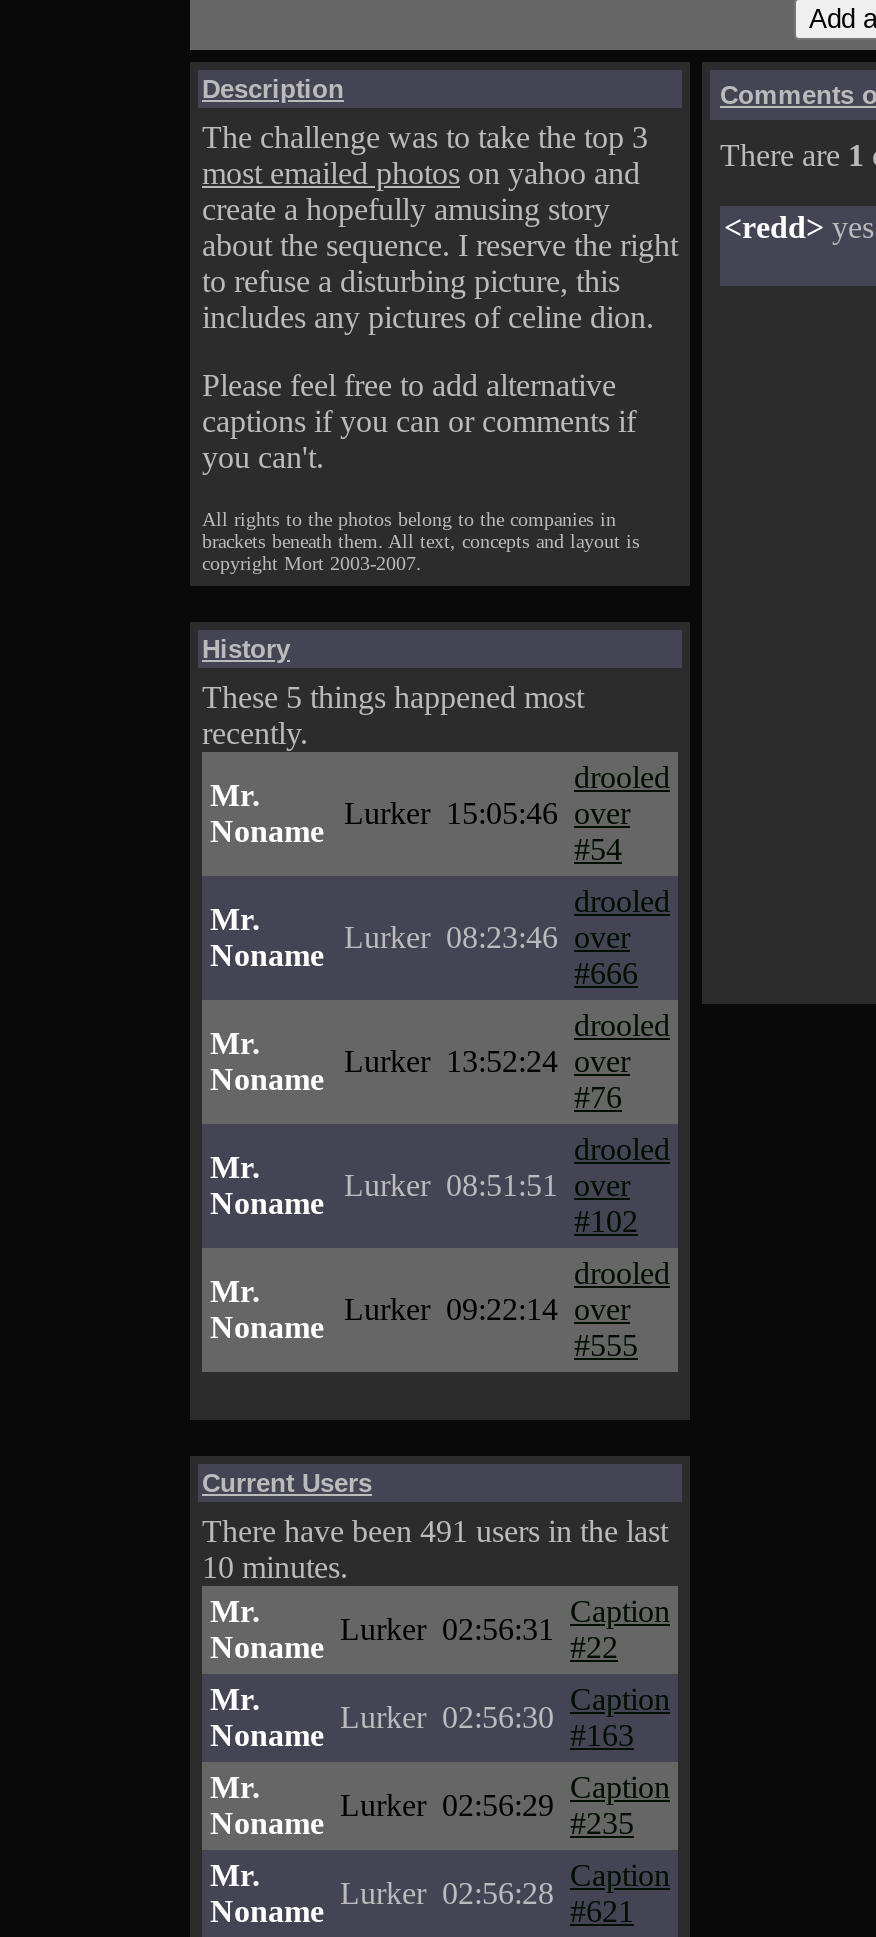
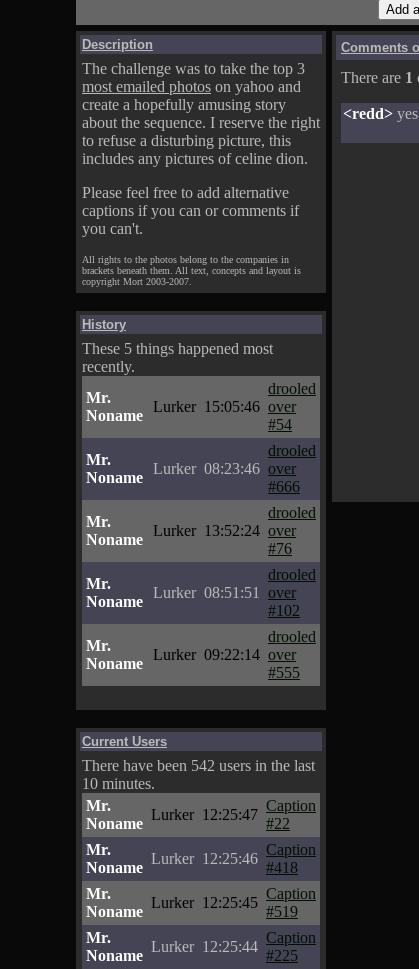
- There have been 491 users in the last
+ There have been 542 users in the last

- Lurker 02:56:31
+ Lurker 12:25:47

- Lurker 02:56:30
+ Lurker 12:25:46

- #163
+ #418

- Lurker 02:56:29
+ Lurker 12:25:45

- #235
+ #519

- Lurker 02:56:28
+ Lurker 12:25:44

- #621
+ #225
